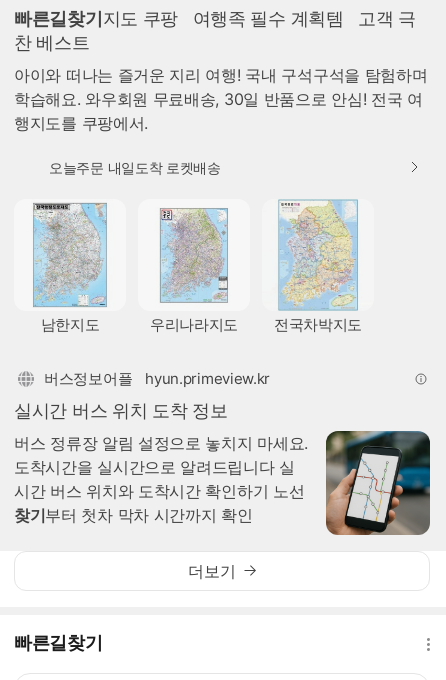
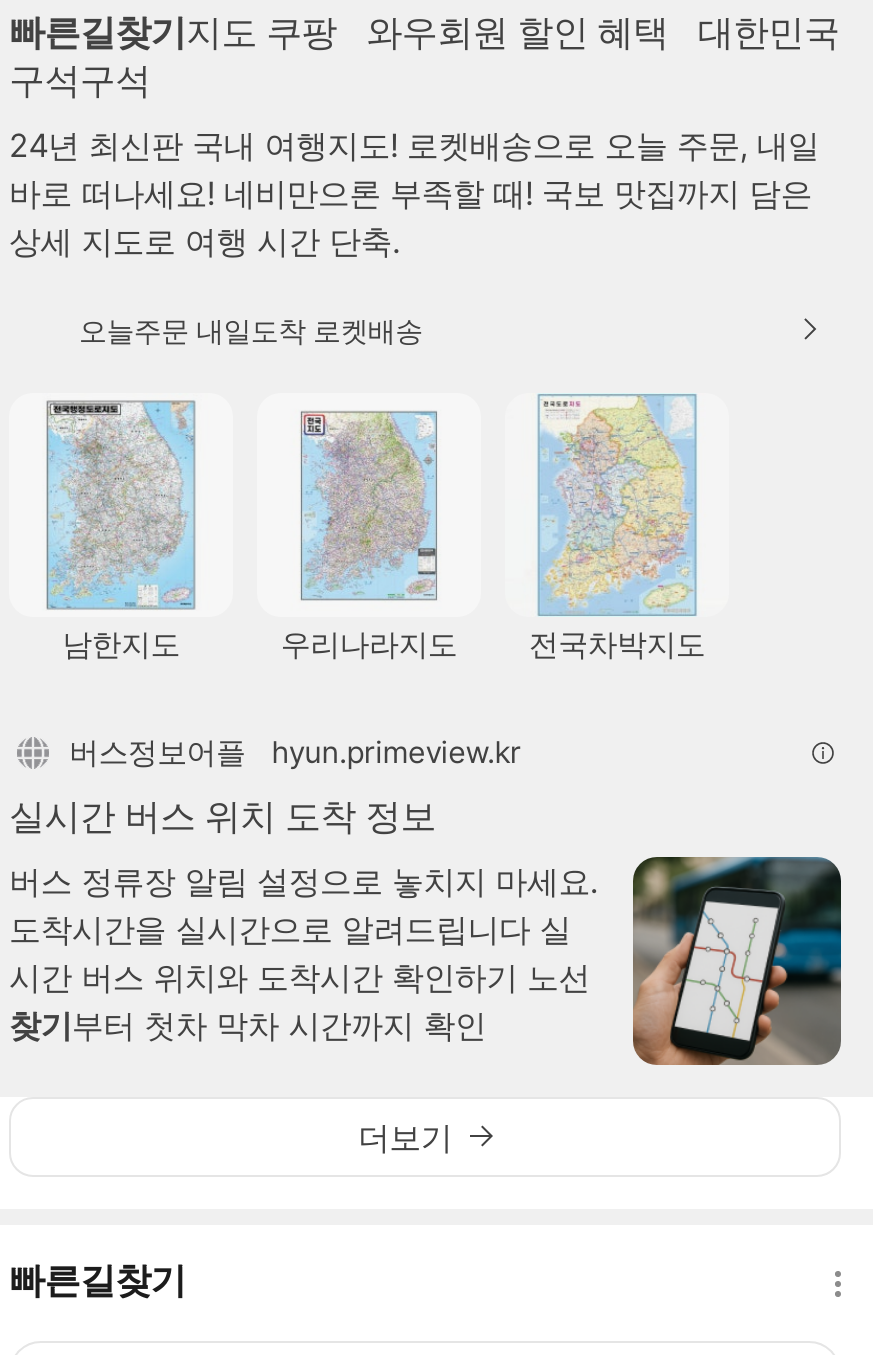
- 여행족 필수 계획템
- 고객 극
- 찬 베스트
+ 와우회원 할인 혜택
+ 대한민국
+ 구석구석

- 아이와 떠나는 즐거운 지리 여행! 국내 구석구석을 탐험하며
- 학습해요. 와우회원 무료배송, 30일 반품으로 안심! 전국 여
- 행지도를 쿠팡에서.
+ 24년 최신판 국내 여행지도! 로켓배송으로 오늘 주문, 내일
+ 바로 떠나세요! 네비만으론 부족할 때! 국보 맛집까지 담은
+ 상세 지도로 여행 시간 단축.
